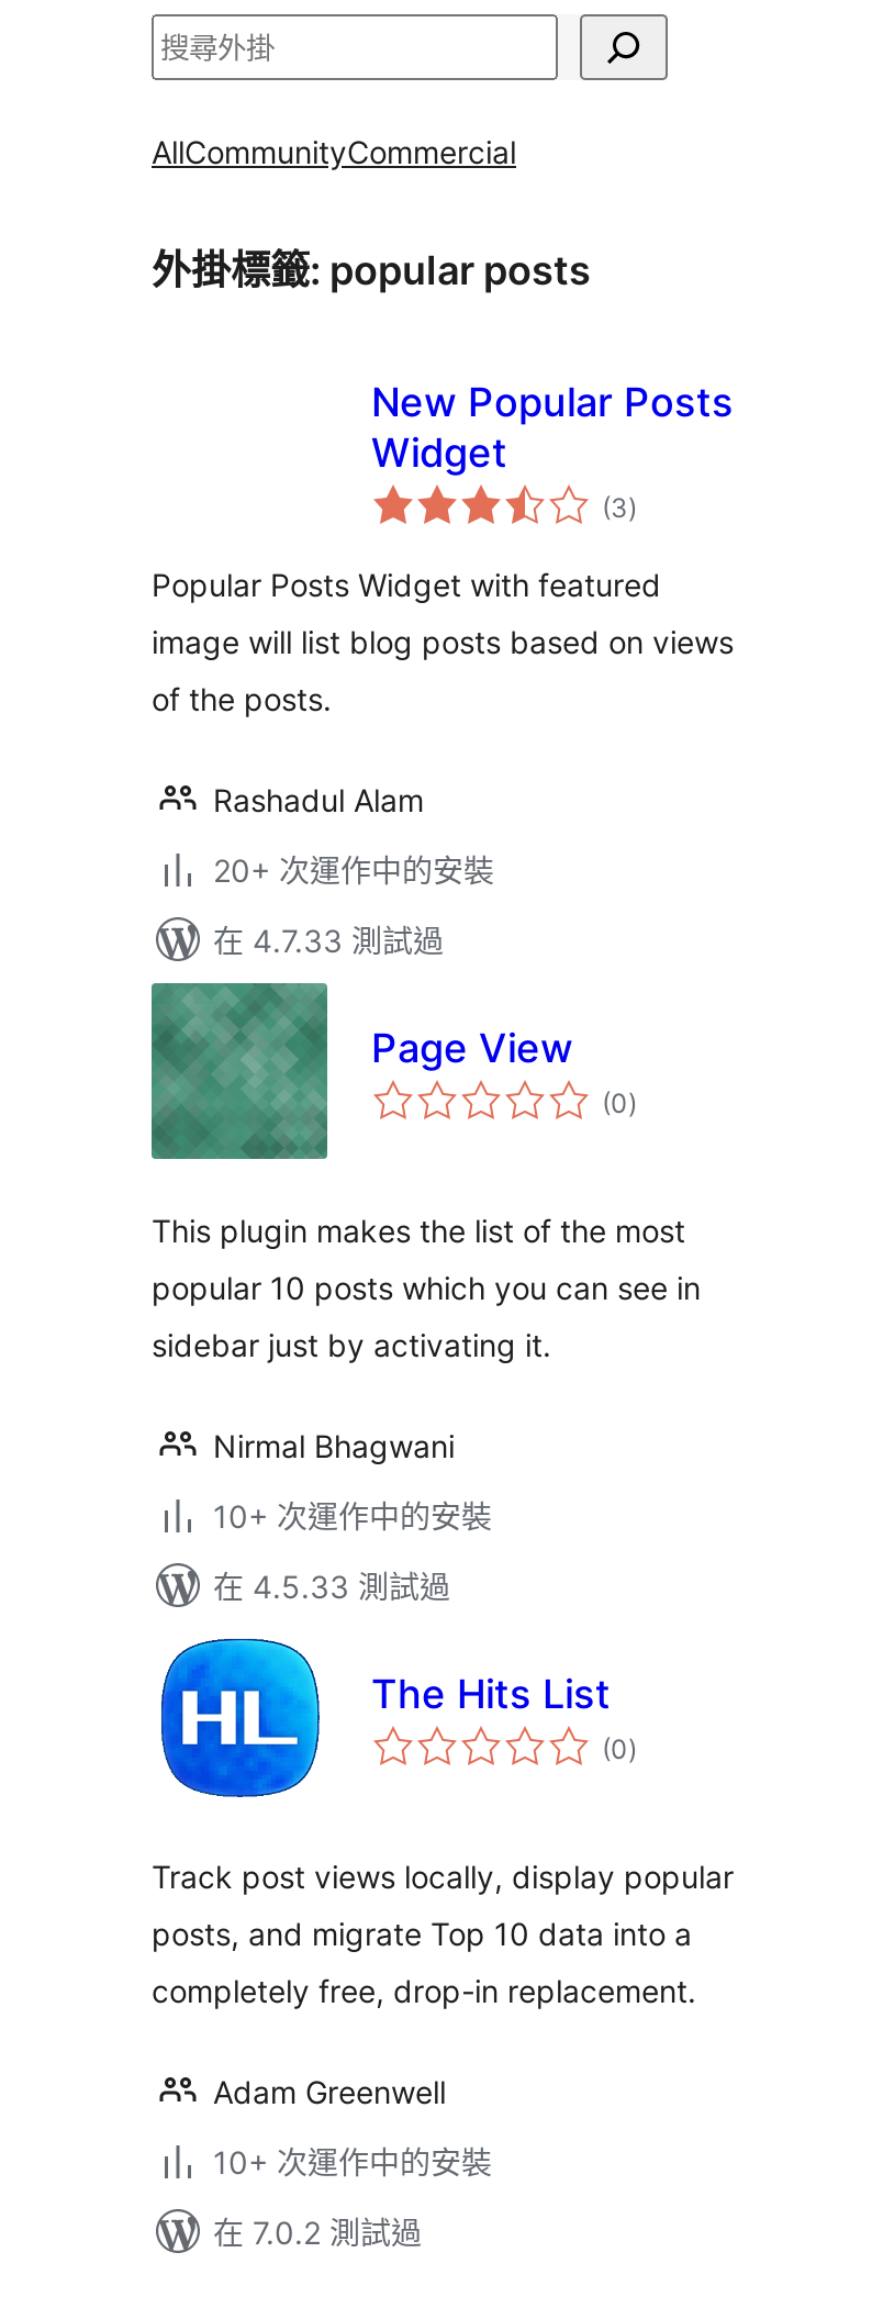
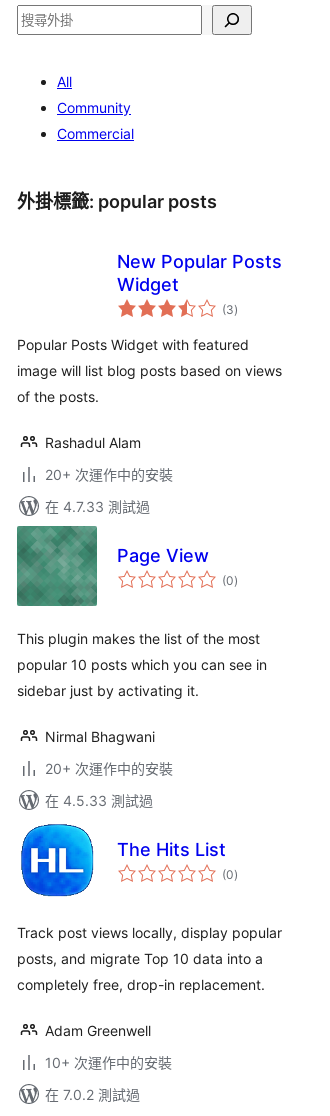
- 10+ 次運作中的安裝
+ 20+ 次運作中的安裝
